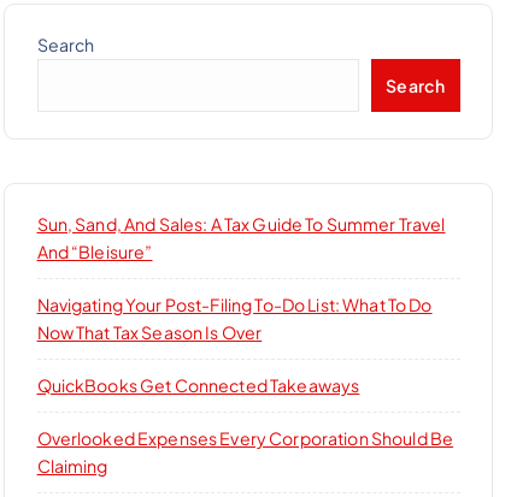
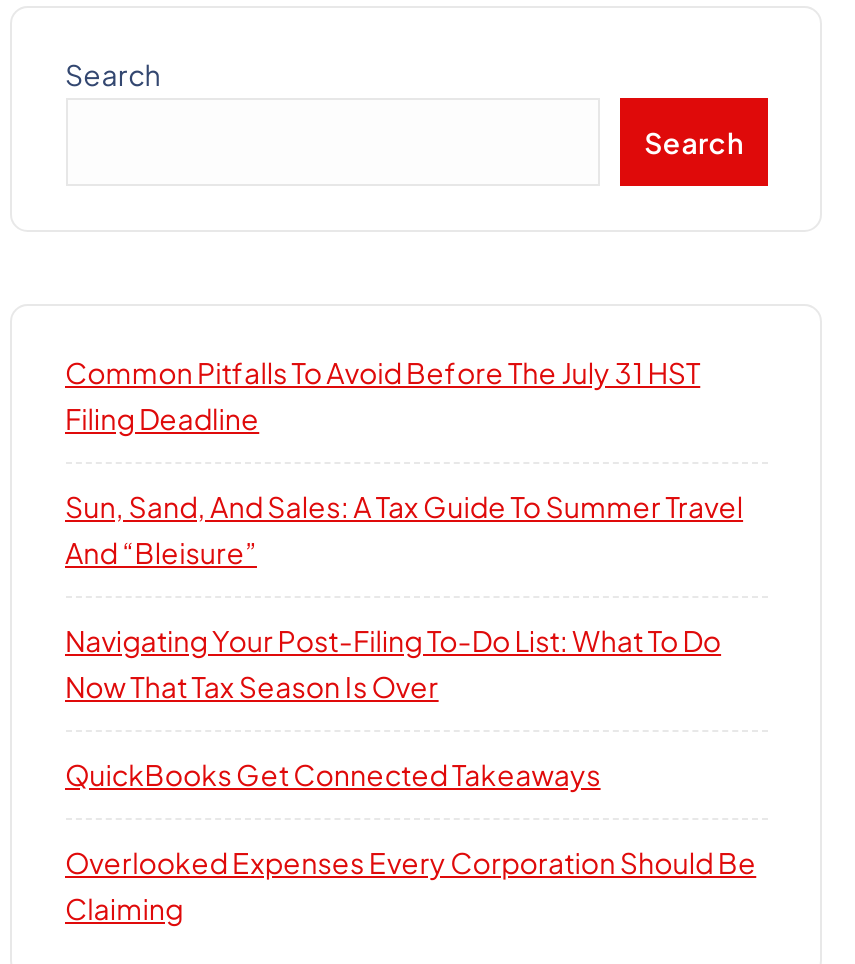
+ Common Pitfalls To Avoid Before The July 31 HST
+ Filing Deadline
